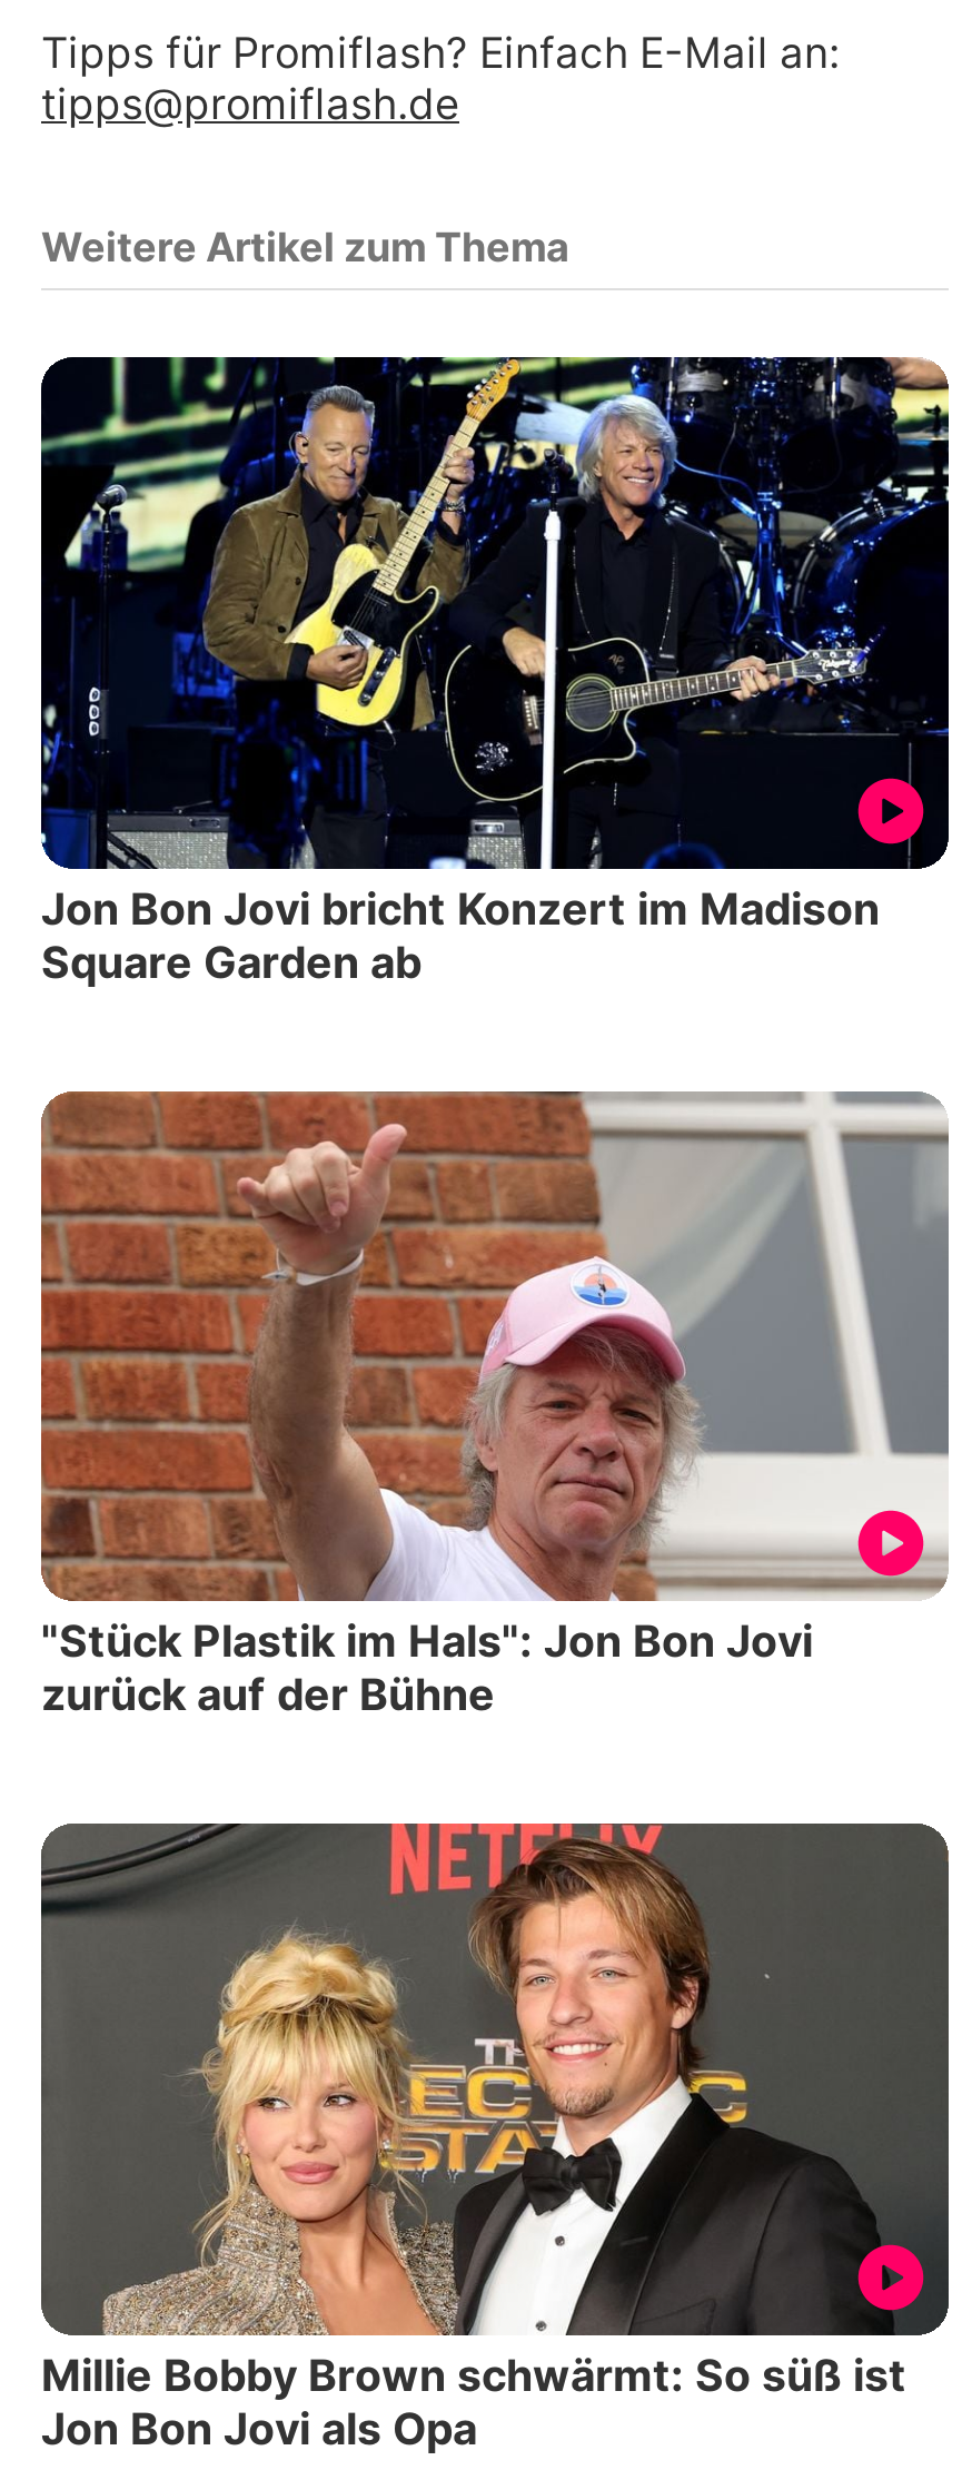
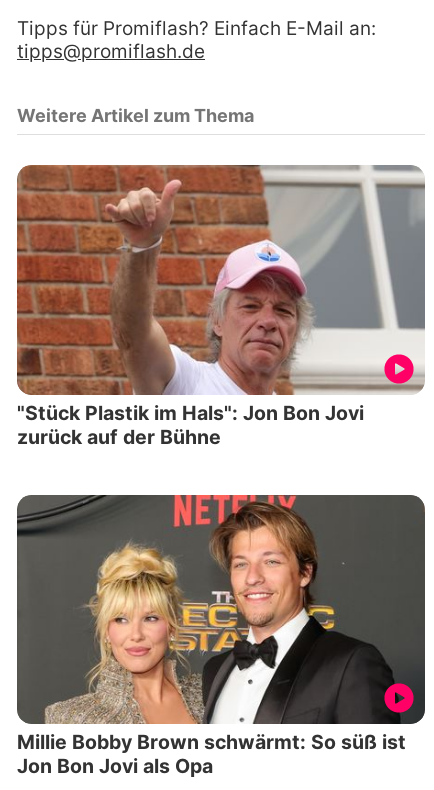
- [image]
- Jon Bon Jovi bricht Konzert im Madison
- Square Garden ab
